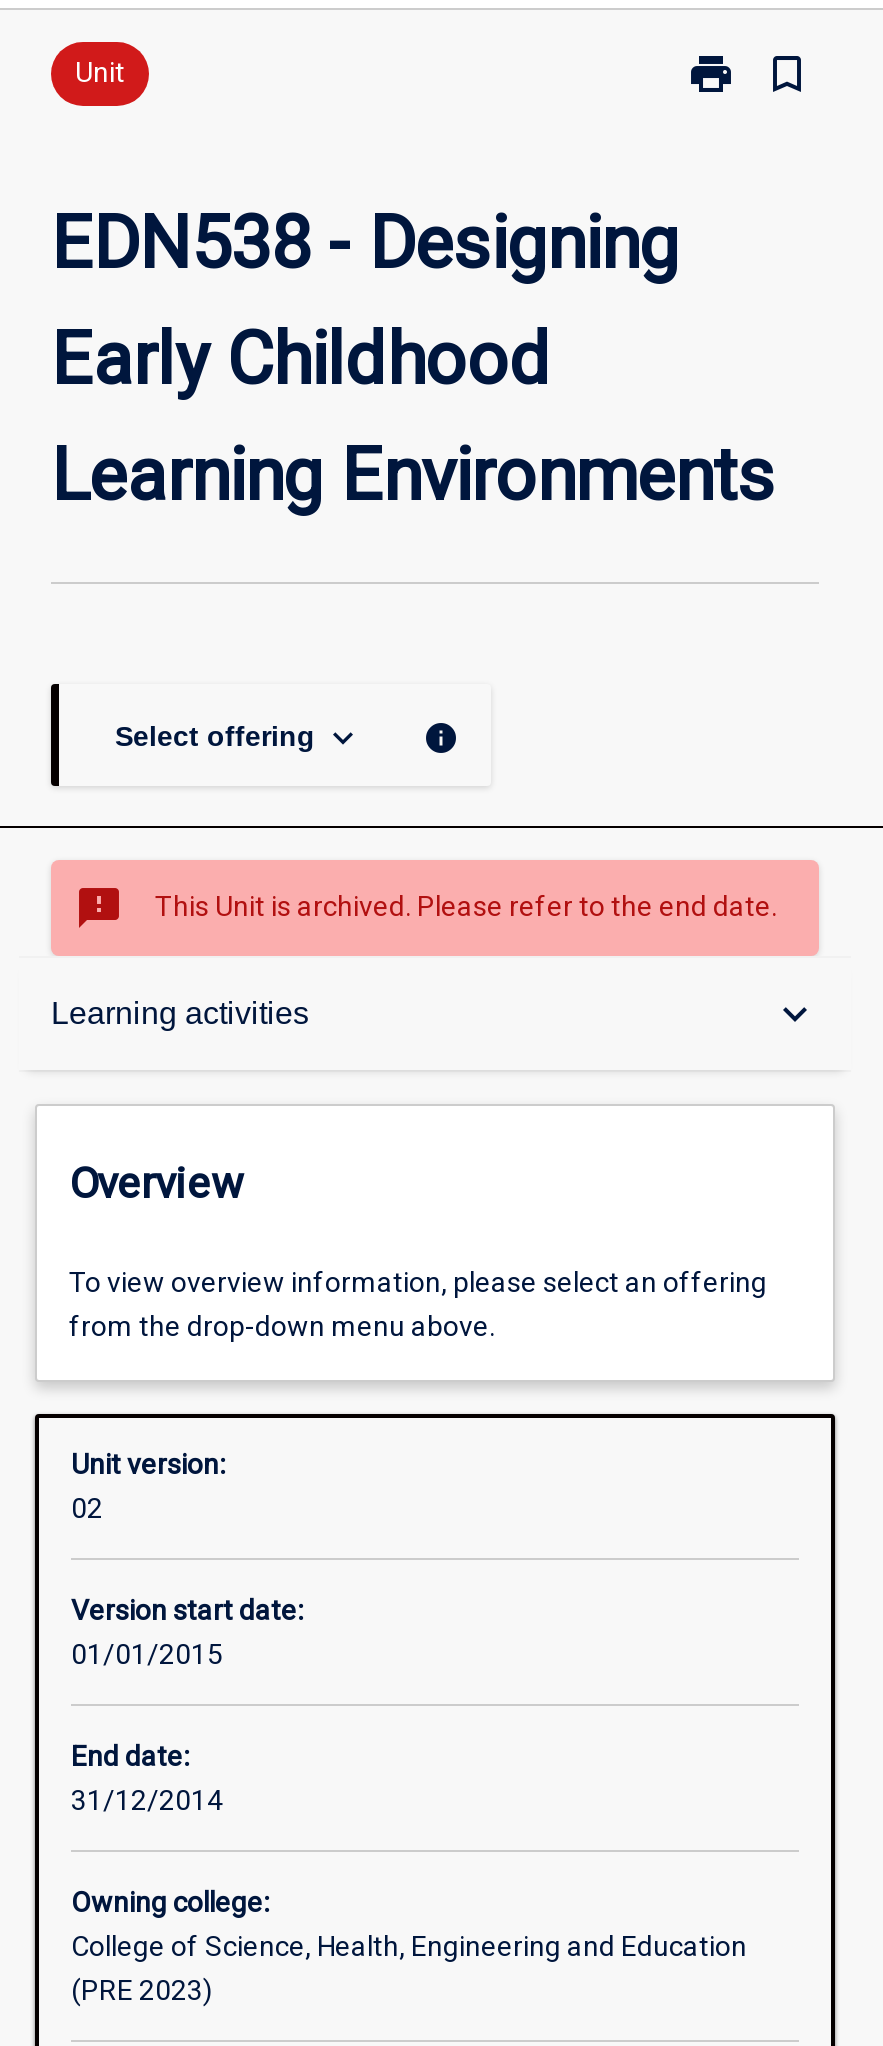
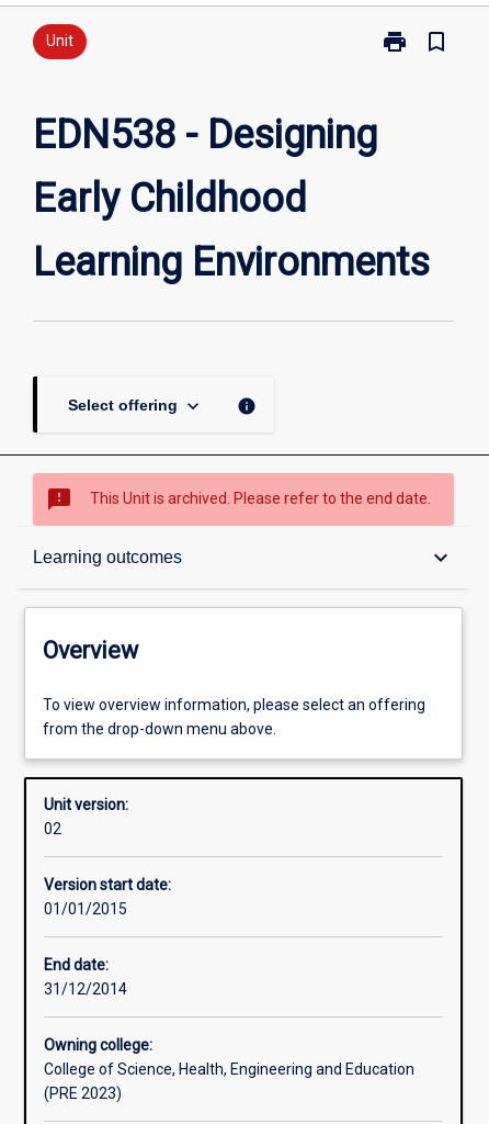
- Learning activities
+ Learning outcomes
